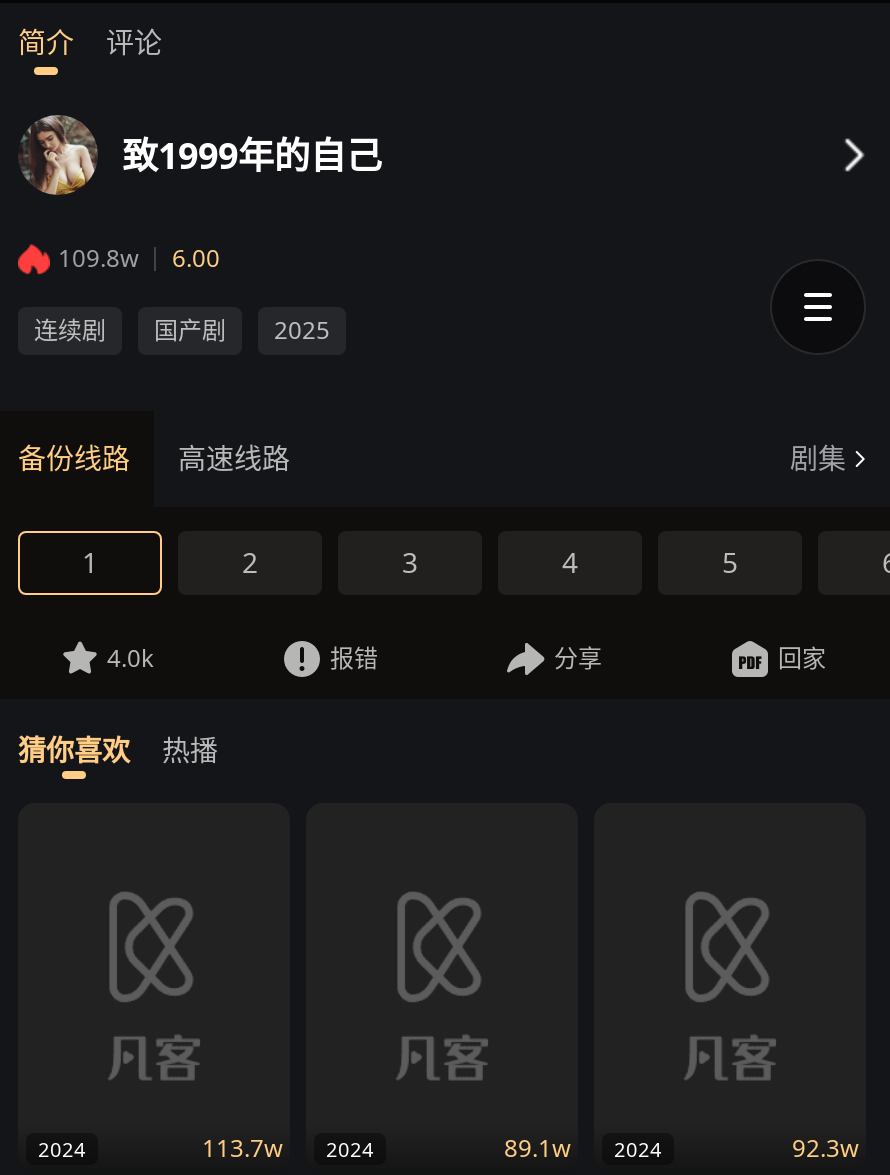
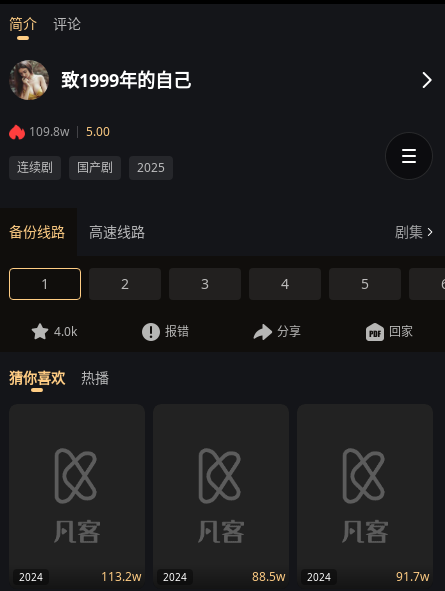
- 109.8w 6.00
+ 109.8w 5.00

- 113.7w 2024
+ 113.2w 2024

- 89.1w 2024
+ 88.5w 2024

- 92.3w
+ 91.7w
